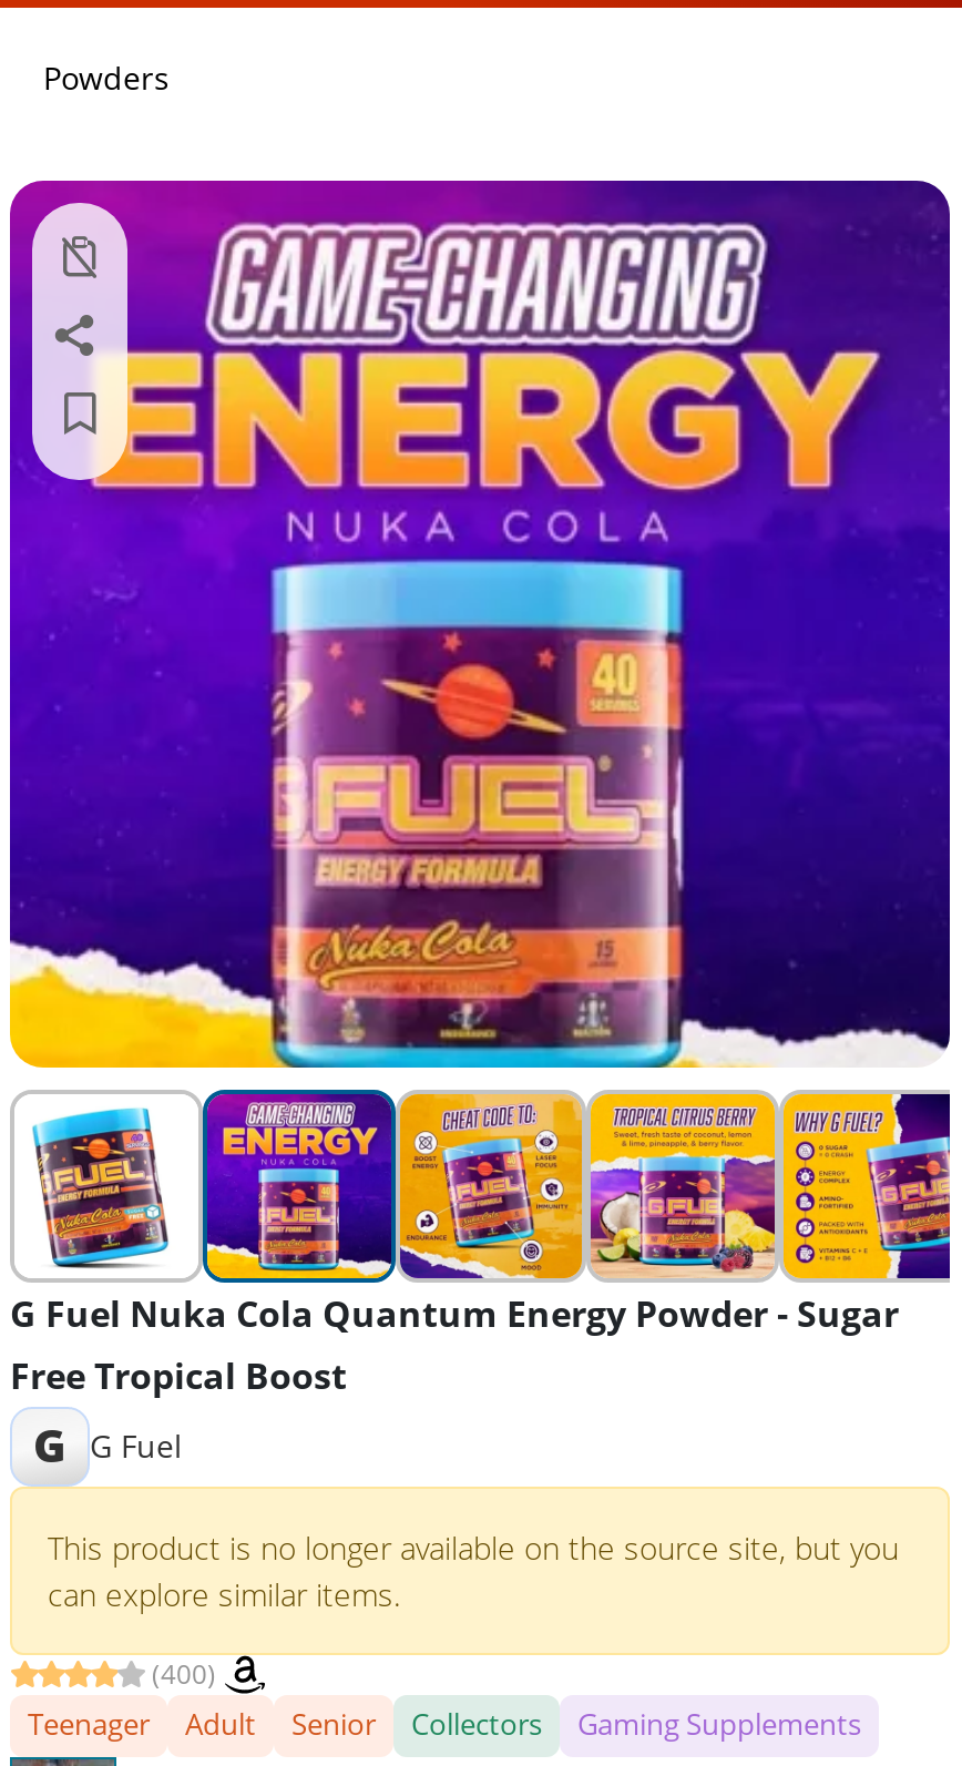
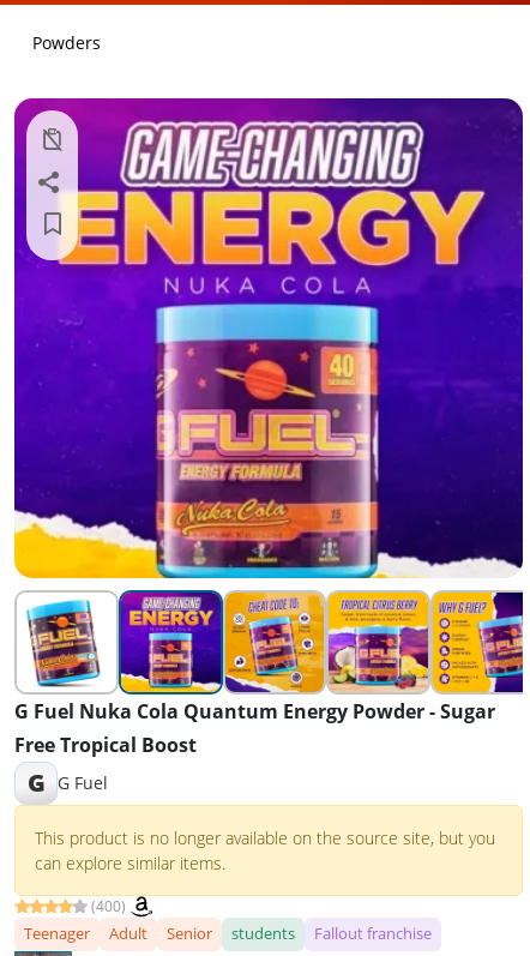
- Collectors
- Gaming Supplements
+ students
+ Fallout franchise
